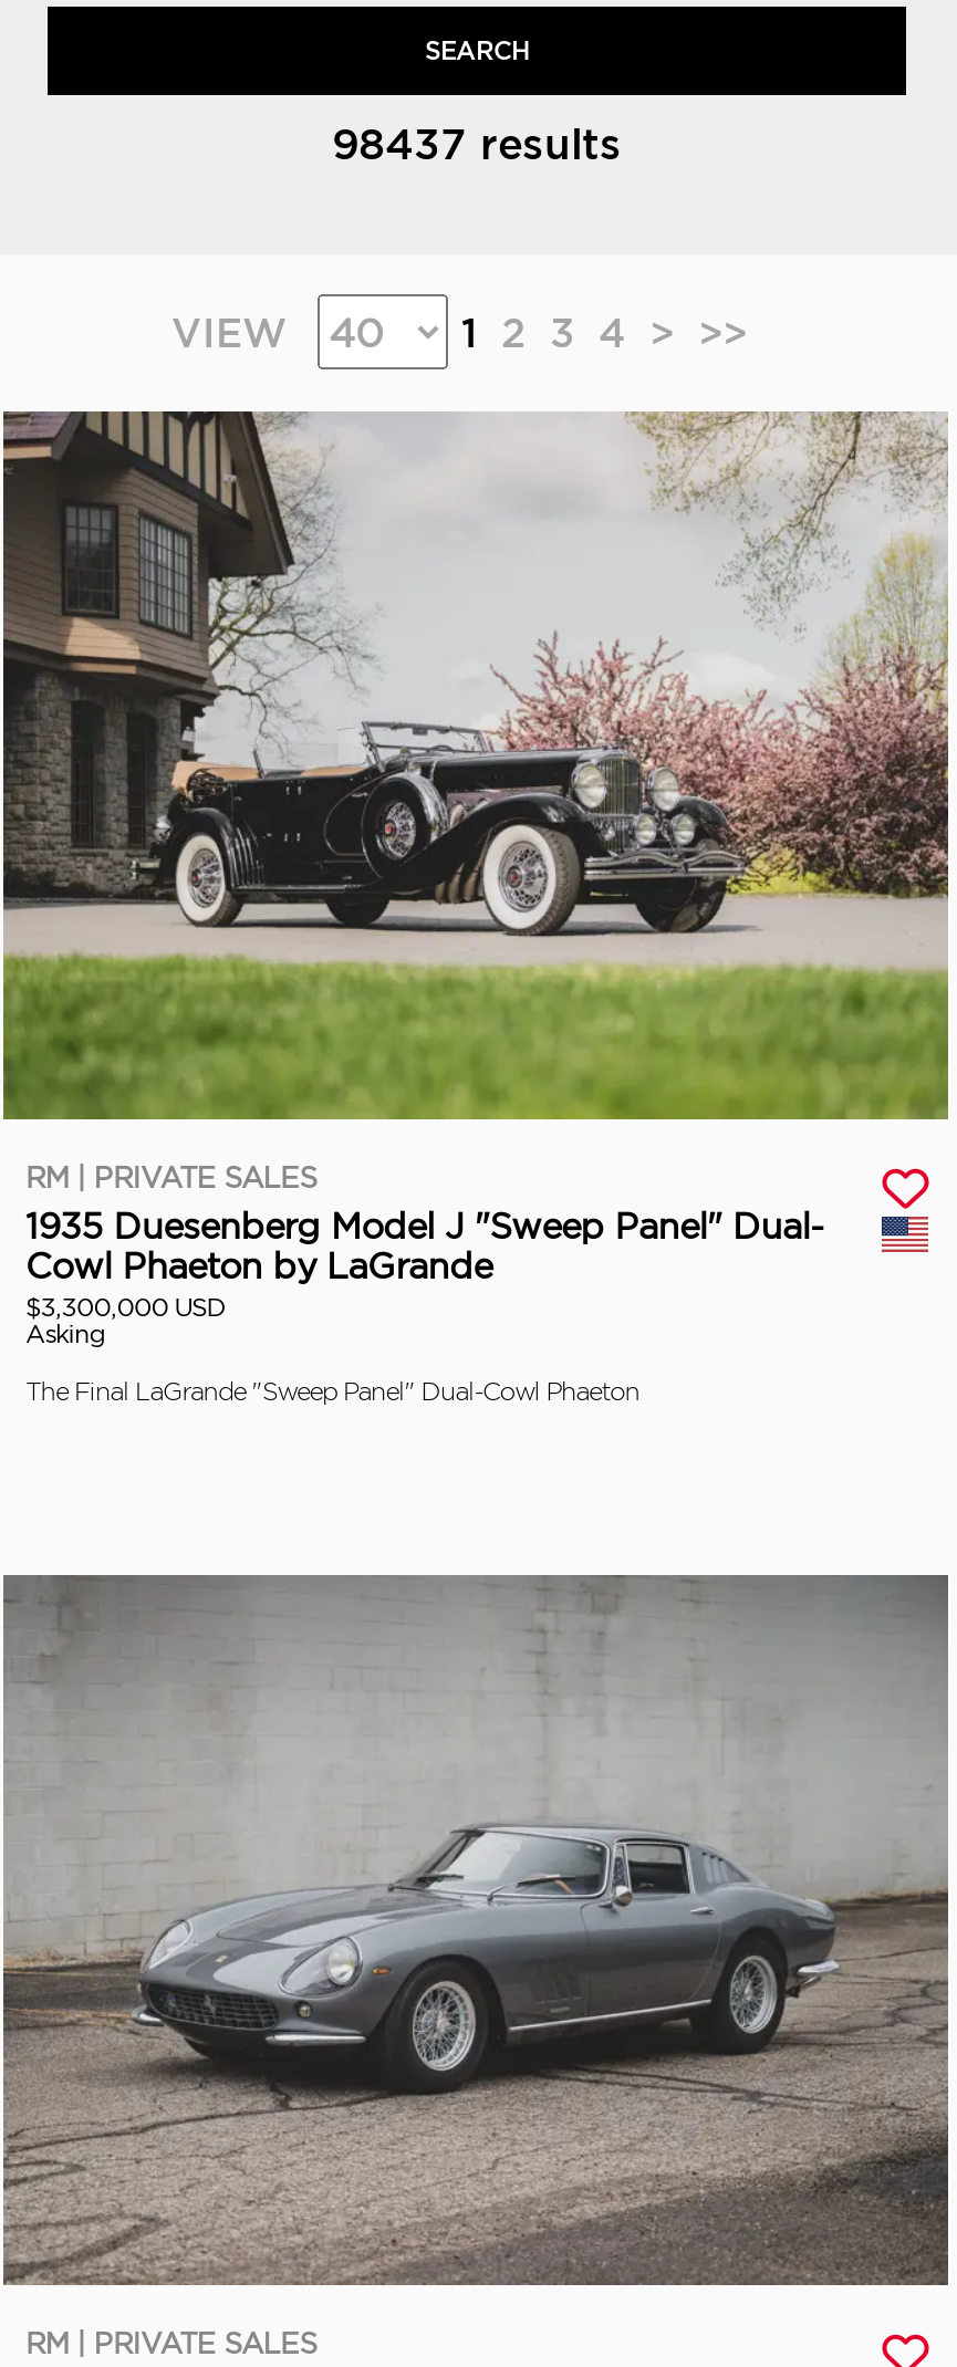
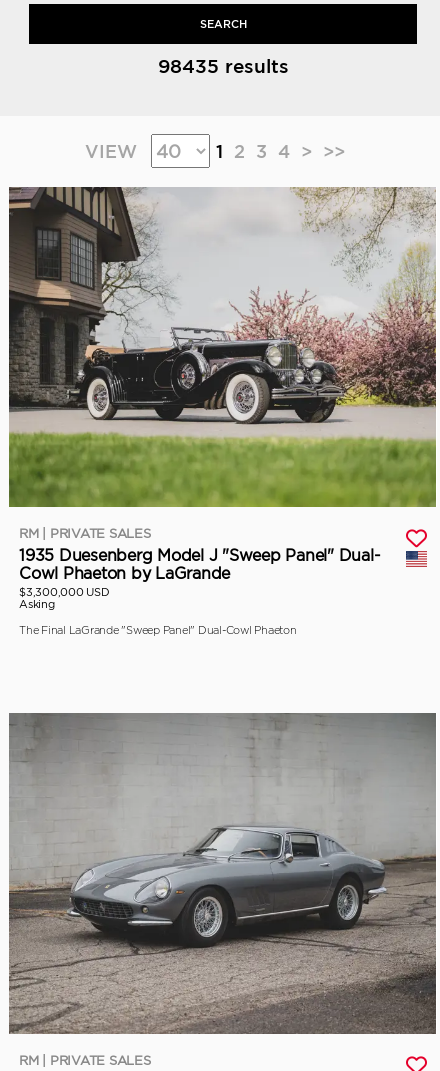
- 98437 results
+ 98435 results
